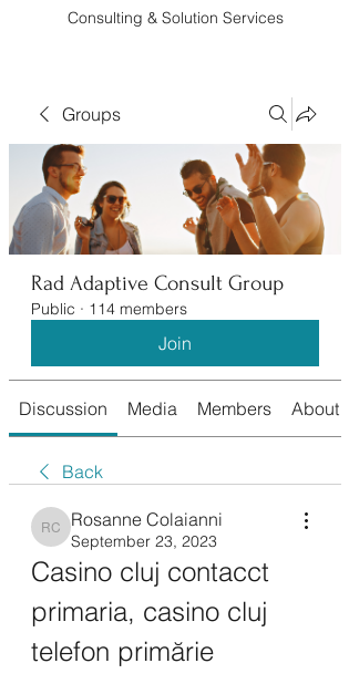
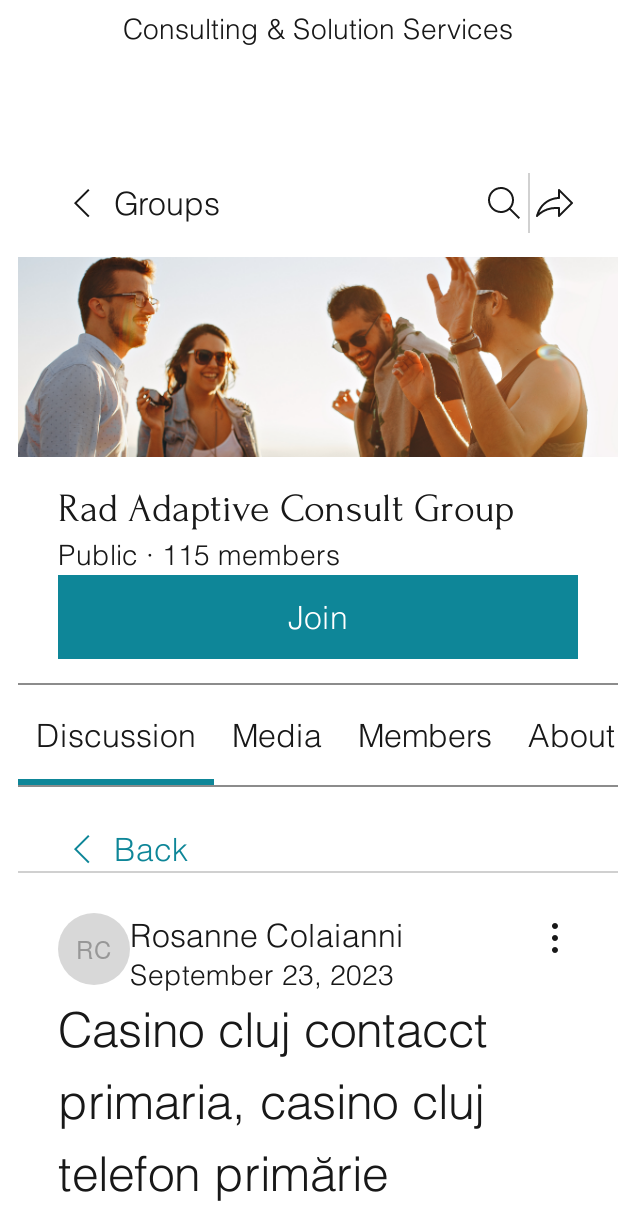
- Public · 114 members
+ Public · 115 members
